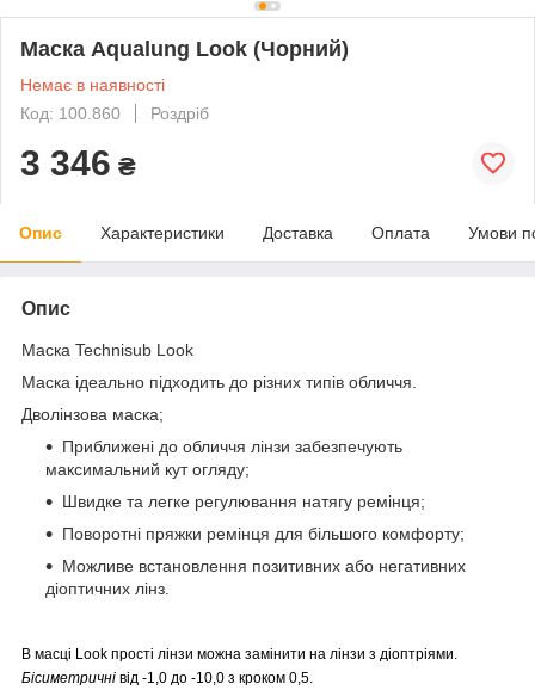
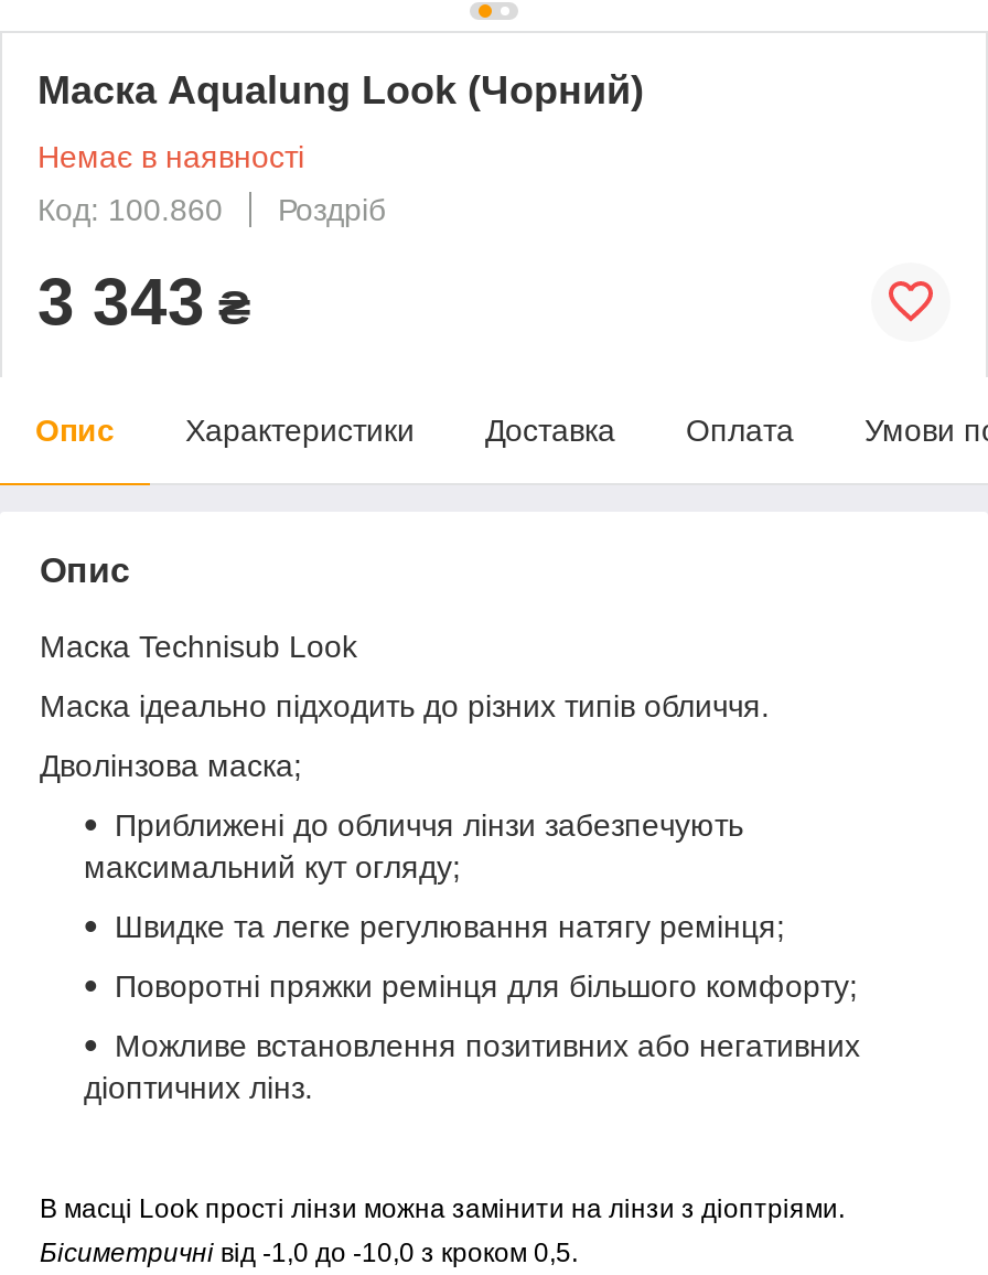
- 3 346 ₴
+ 3 343 ₴
